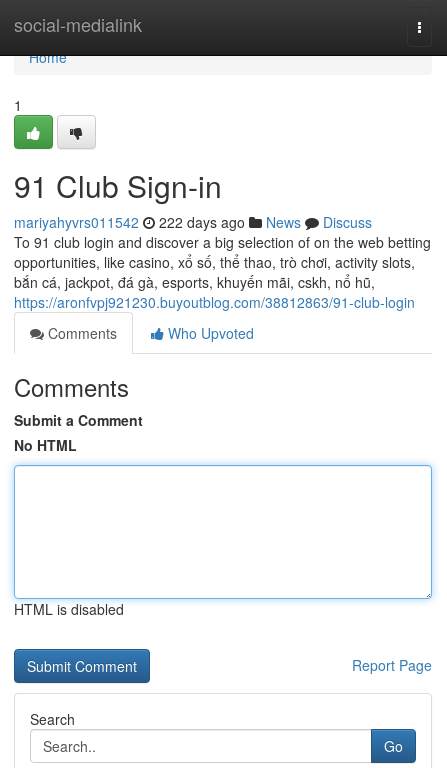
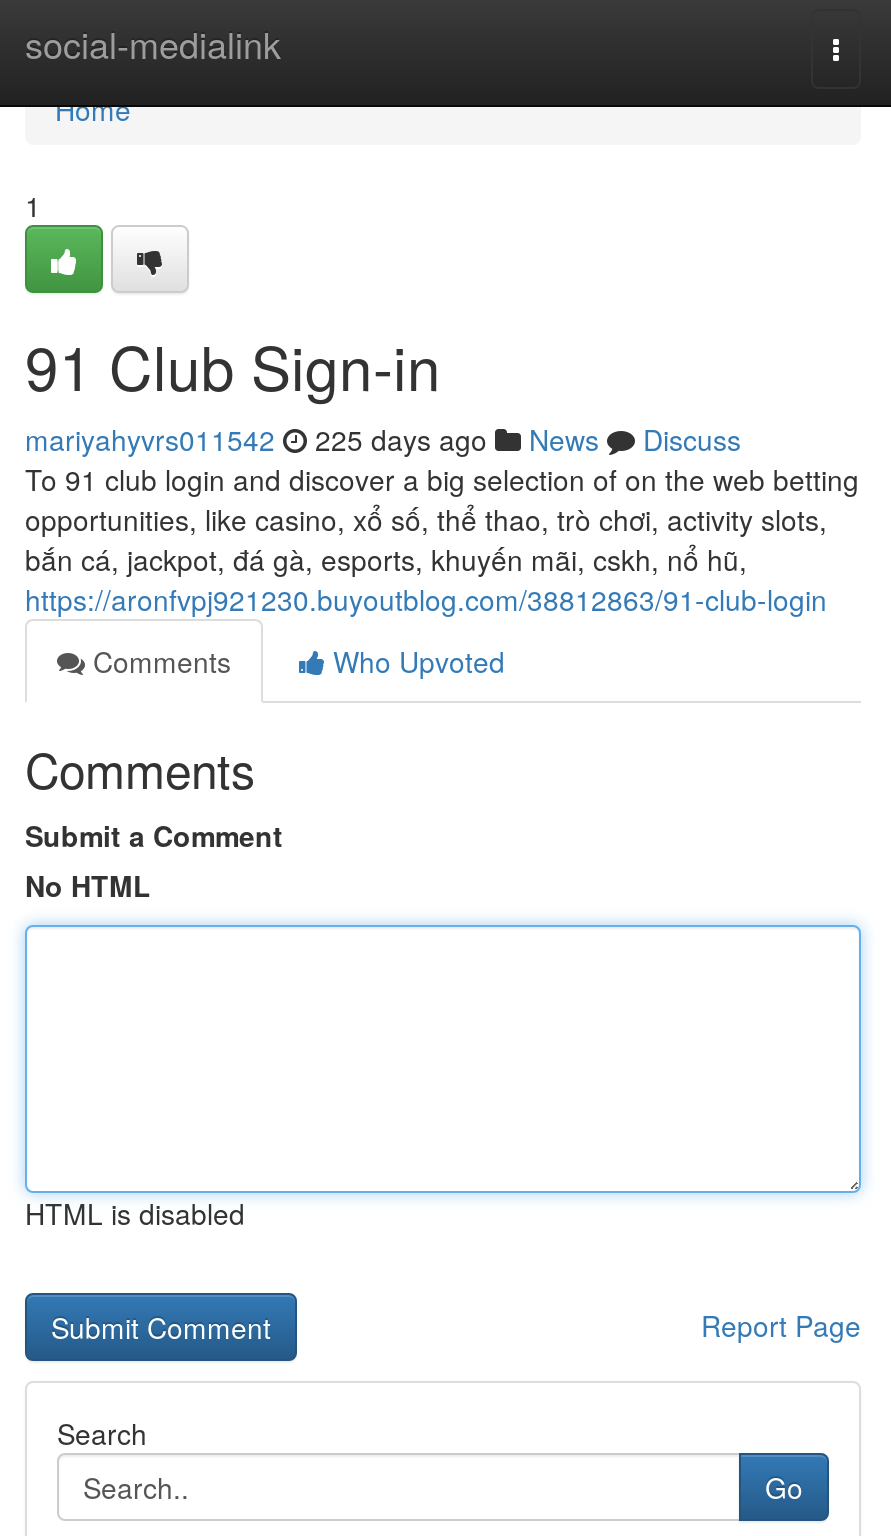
- mariyahyvrs011542 222 days ago News Discuss
+ mariyahyvrs011542 225 days ago News Discuss
